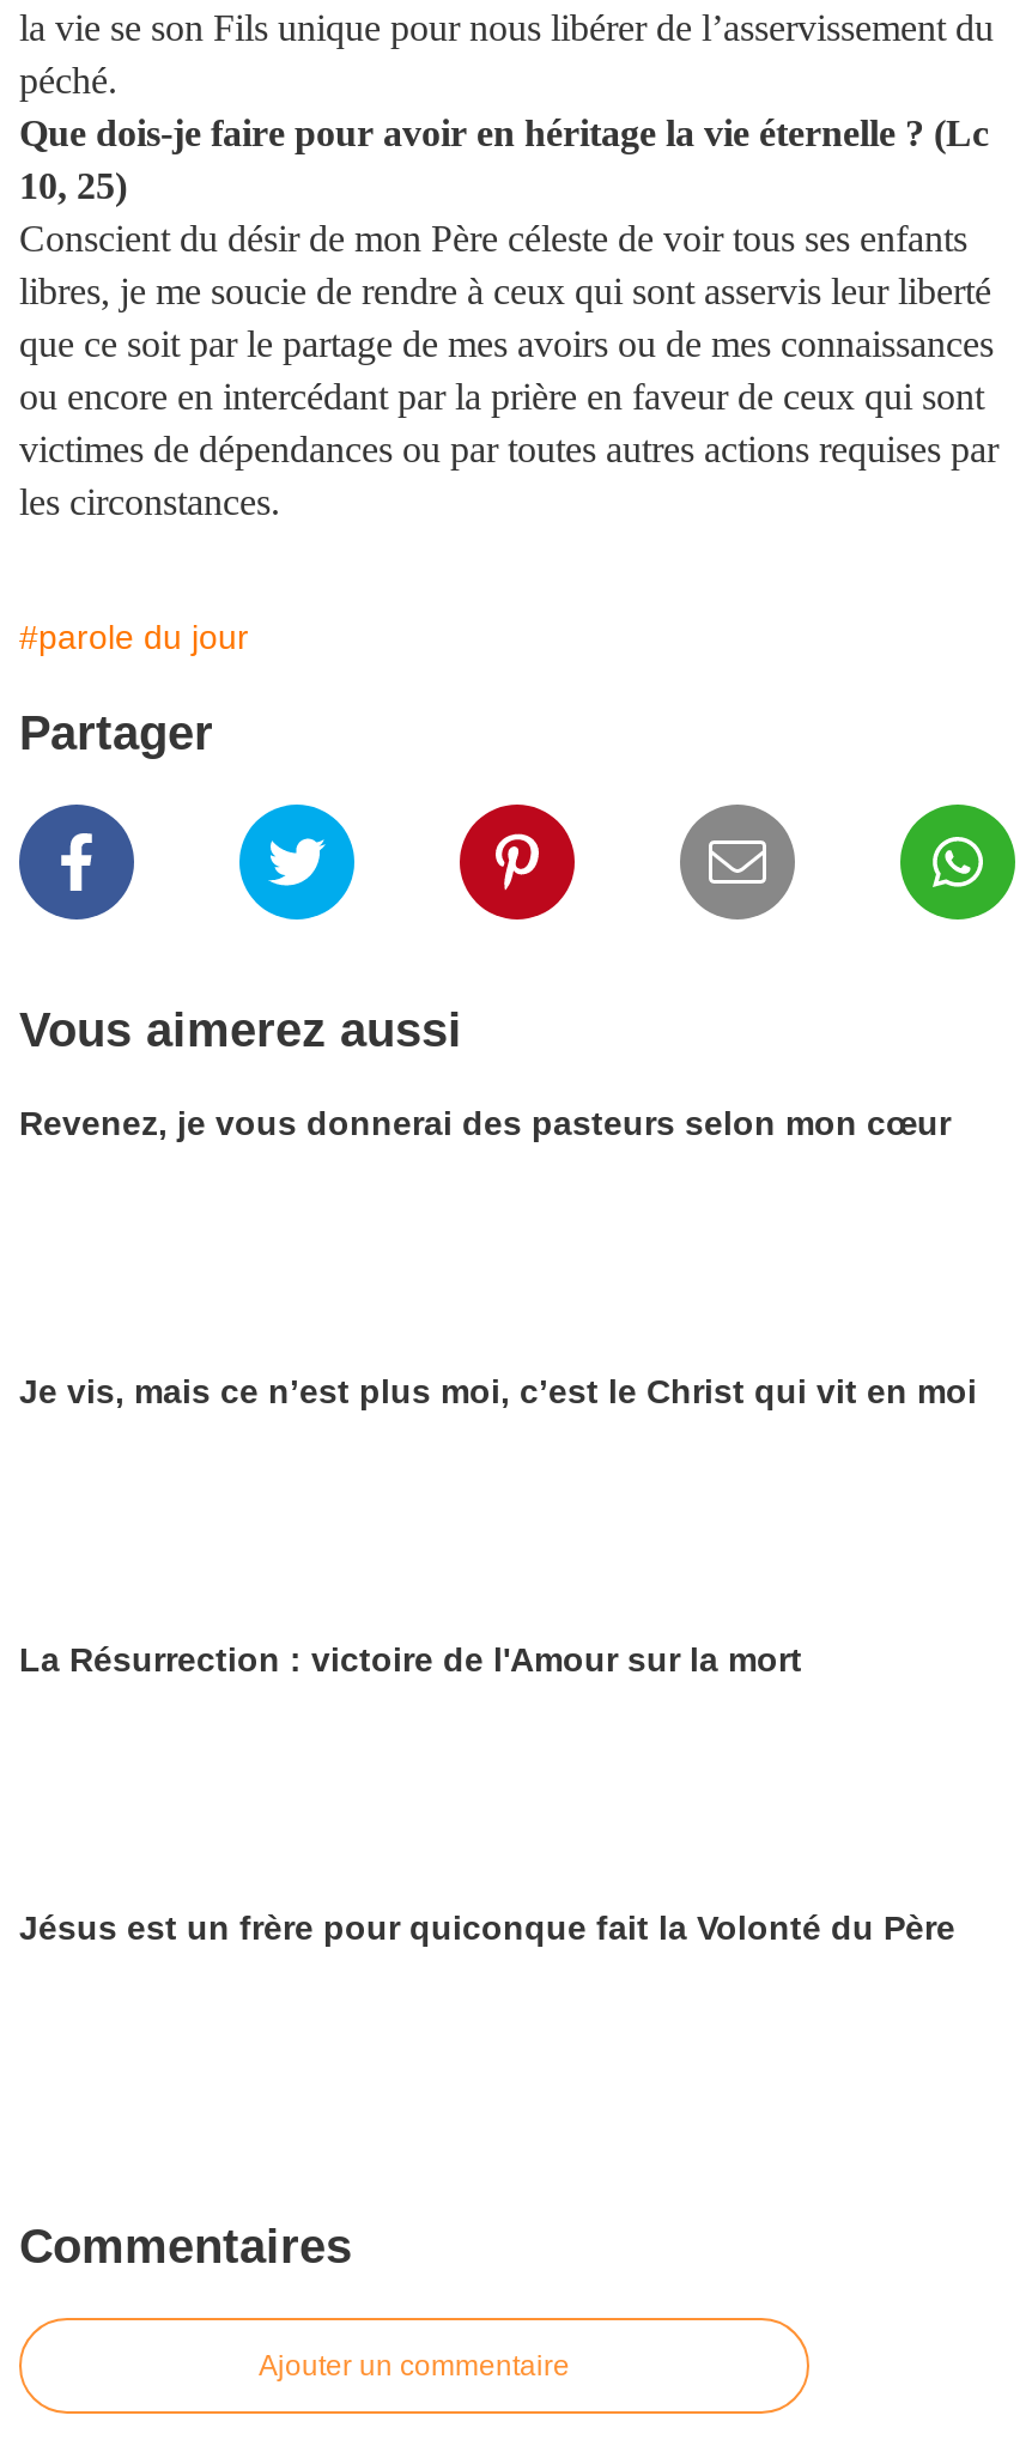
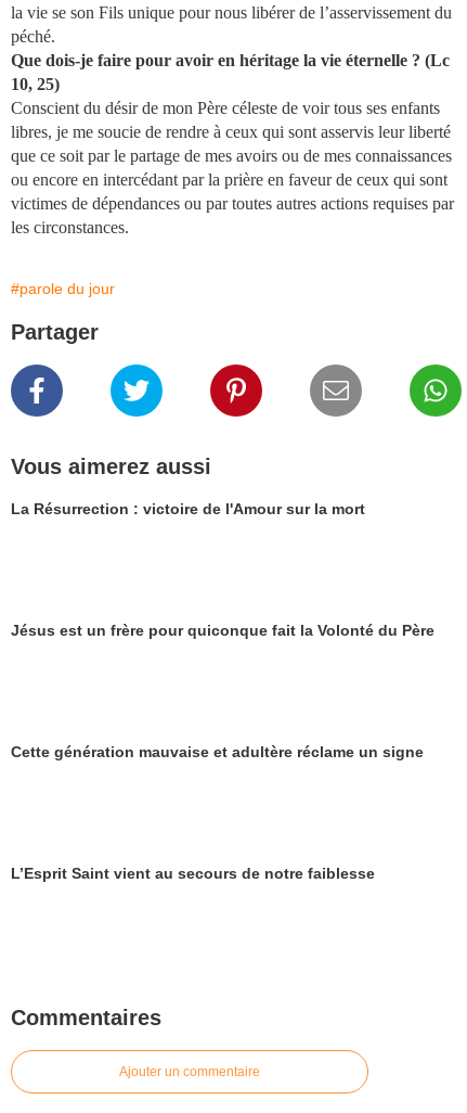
- Revenez, je vous donnerai des pasteurs selon mon cœur

- Je vis, mais ce n’est plus moi, c’est le Christ qui vit en moi

moved up: La Résurrection : victoire de l'Amour sur la mort | Jésus est un frère pour quiconque fait la Volonté du Père

+ Cette génération mauvaise et adultère réclame un signe

+ L’Esprit Saint vient au secours de notre faiblesse
